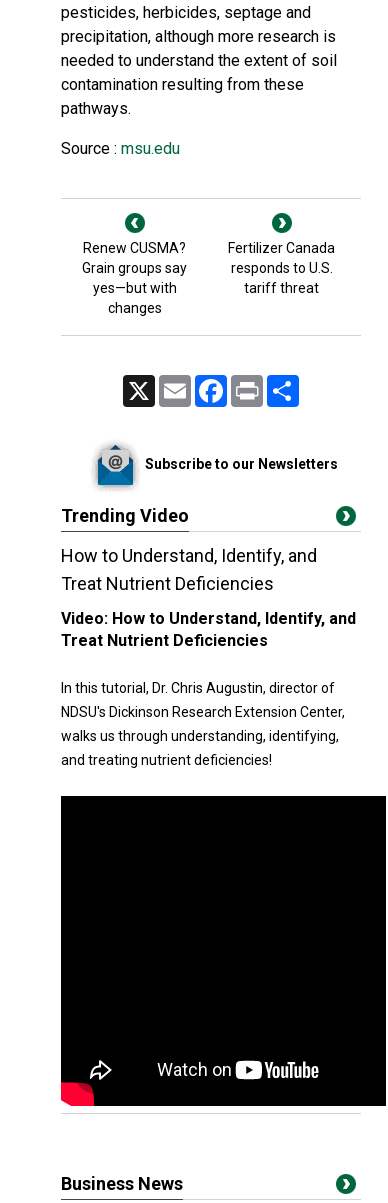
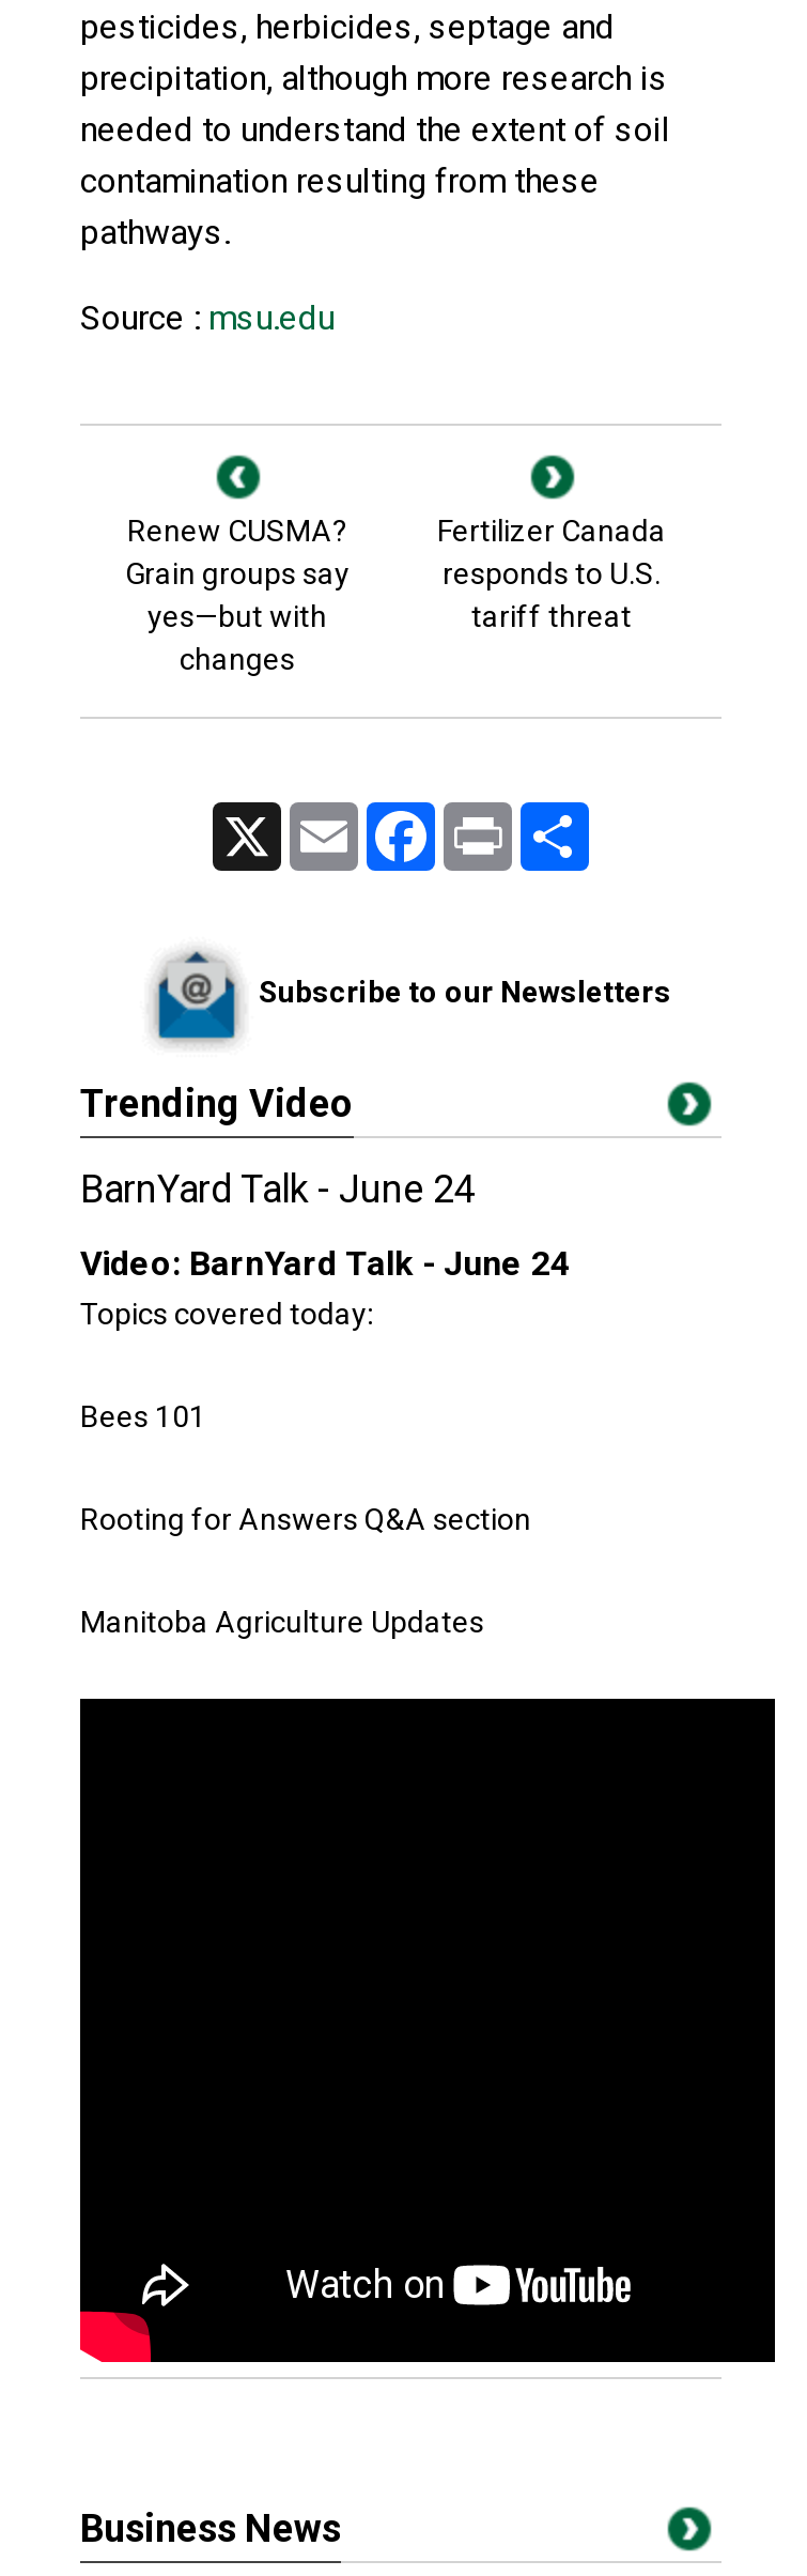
- How to Understand, Identify, and
- Treat Nutrient Deficiencies
- Video: How to Understand, Identify, and
- Treat Nutrient Deficiencies
- In this tutorial, Dr. Chris Augustin, director of
- NDSU's Dickinson Research Extension Center,
- walks us through understanding, identifying,
- and treating nutrient deficiencies!
+ BarnYard Talk - June 24
+ Video: BarnYard Talk - June 24
+ Topics covered today:
+ Bees 101
+ Rooting for Answers Q&A section
+ Manitoba Agriculture Updates
